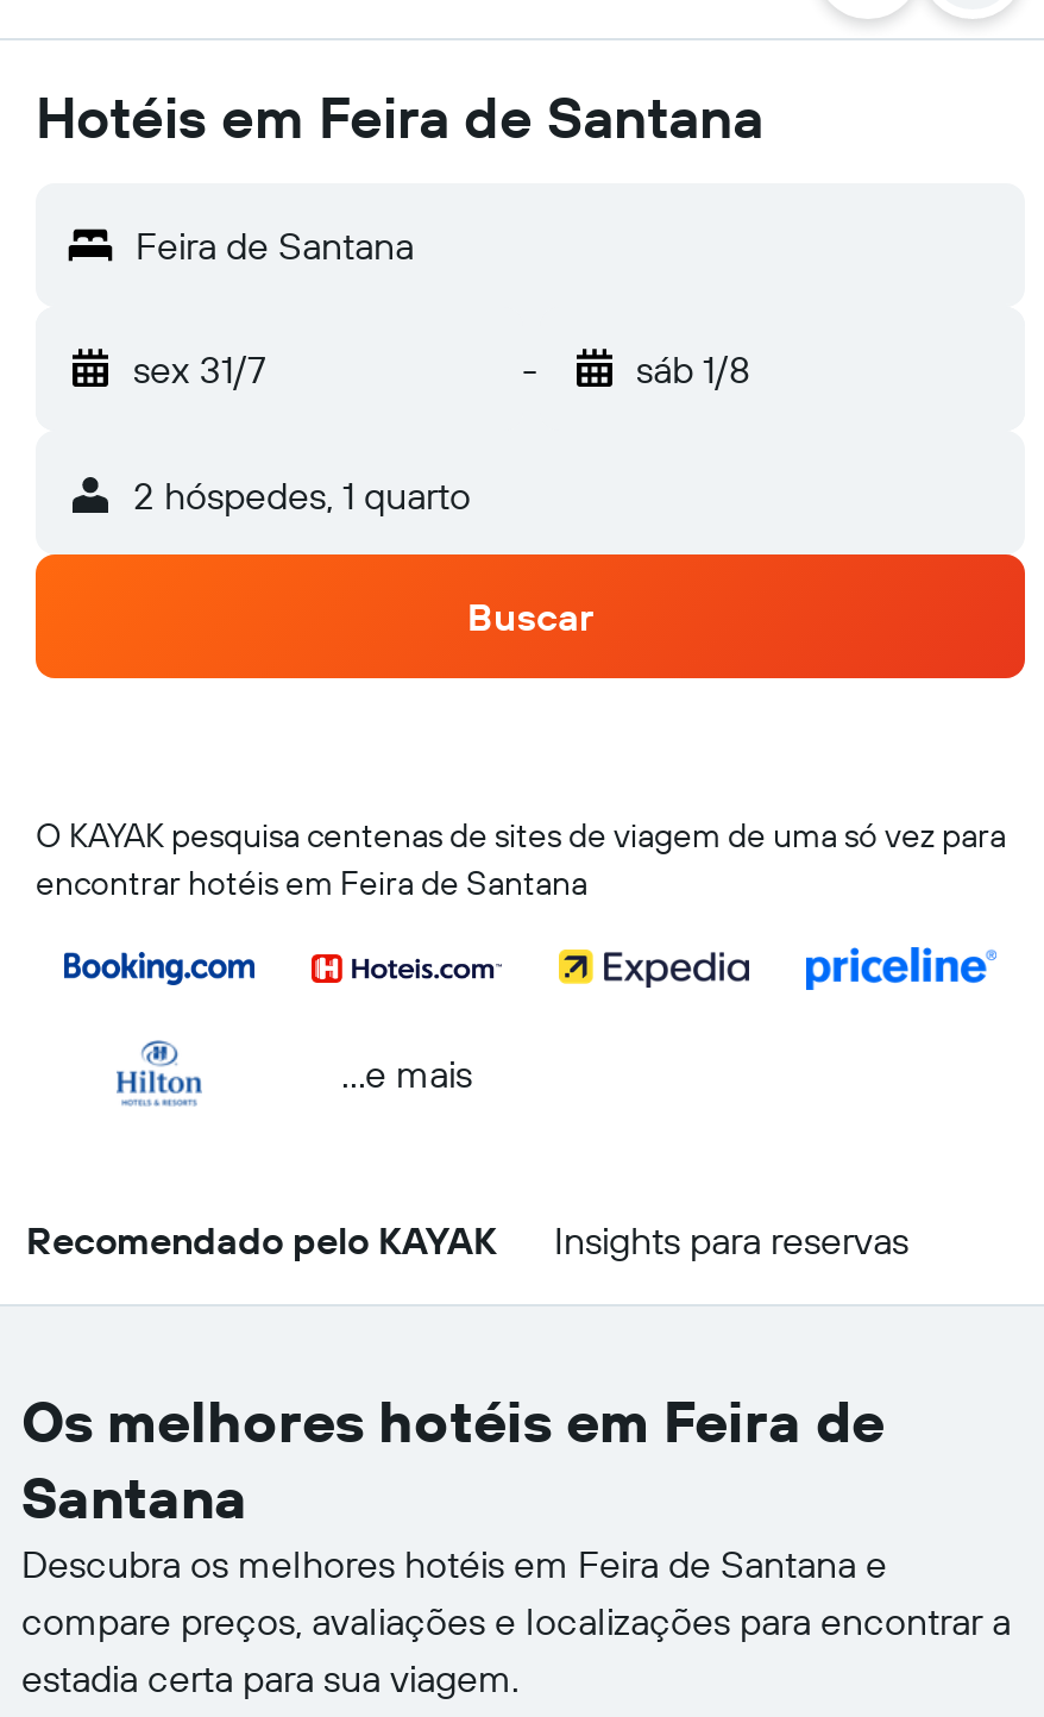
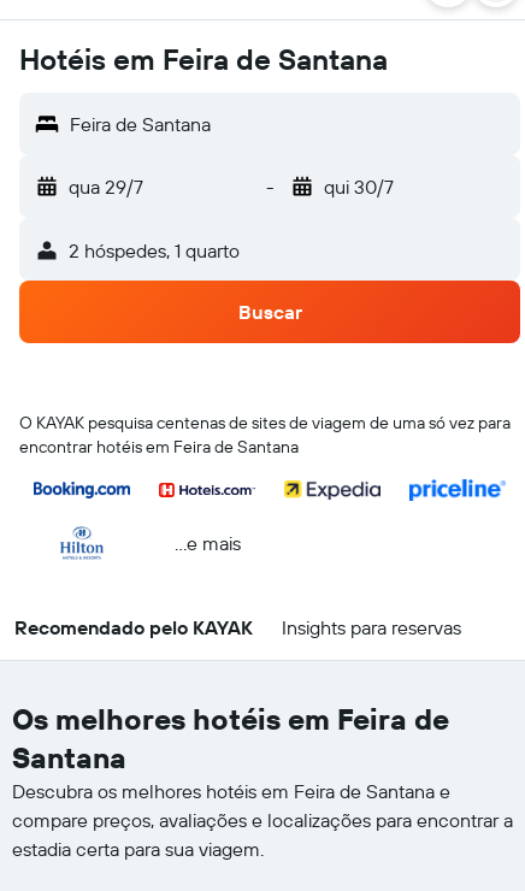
- sex 31/7
+ qua 29/7

- sáb 1/8
+ qui 30/7
